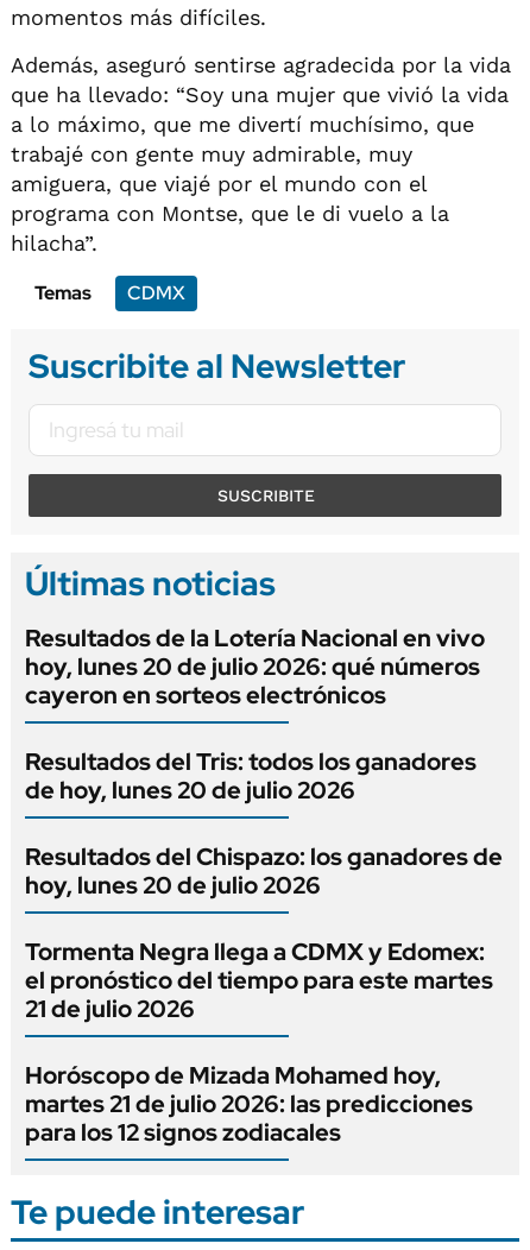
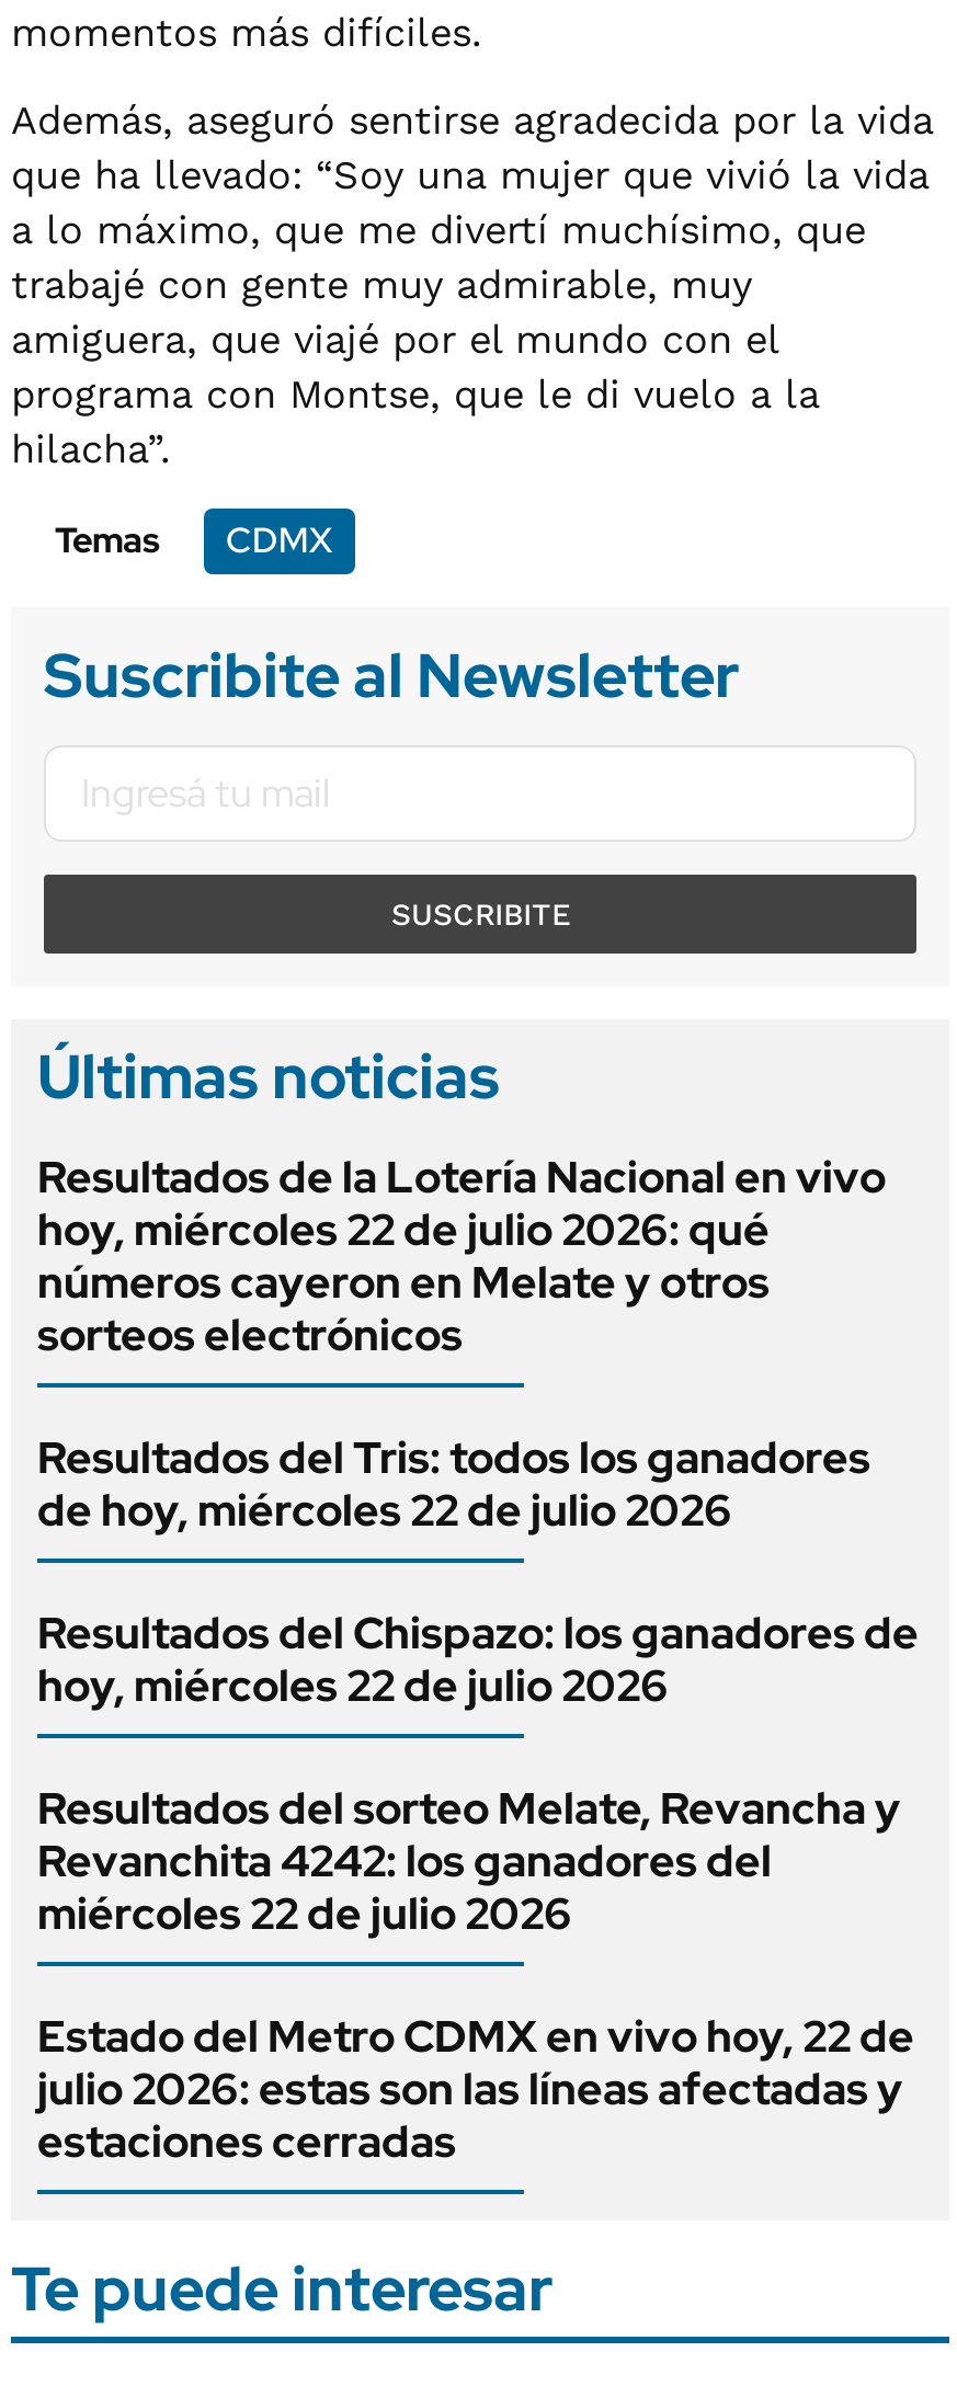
- hoy, lunes 20 de julio 2026: qué números
- cayeron en sorteos electrónicos
+ hoy, miércoles 22 de julio 2026: qué
+ números cayeron en Melate y otros
+ sorteos electrónicos

- de hoy, lunes 20 de julio 2026
+ de hoy, miércoles 22 de julio 2026

- hoy, lunes 20 de julio 2026
+ hoy, miércoles 22 de julio 2026

- Tormenta Negra llega a CDMX y Edomex:
- el pronóstico del tiempo para este martes
- 21 de julio 2026
+ Resultados del sorteo Melate, Revancha y
+ Revanchita 4242: los ganadores del
+ miércoles 22 de julio 2026

- Horóscopo de Mizada Mohamed hoy,
- martes 21 de julio 2026: las predicciones
- para los 12 signos zodiacales
+ Estado del Metro CDMX en vivo hoy, 22 de
+ julio 2026: estas son las líneas afectadas y
+ estaciones cerradas
